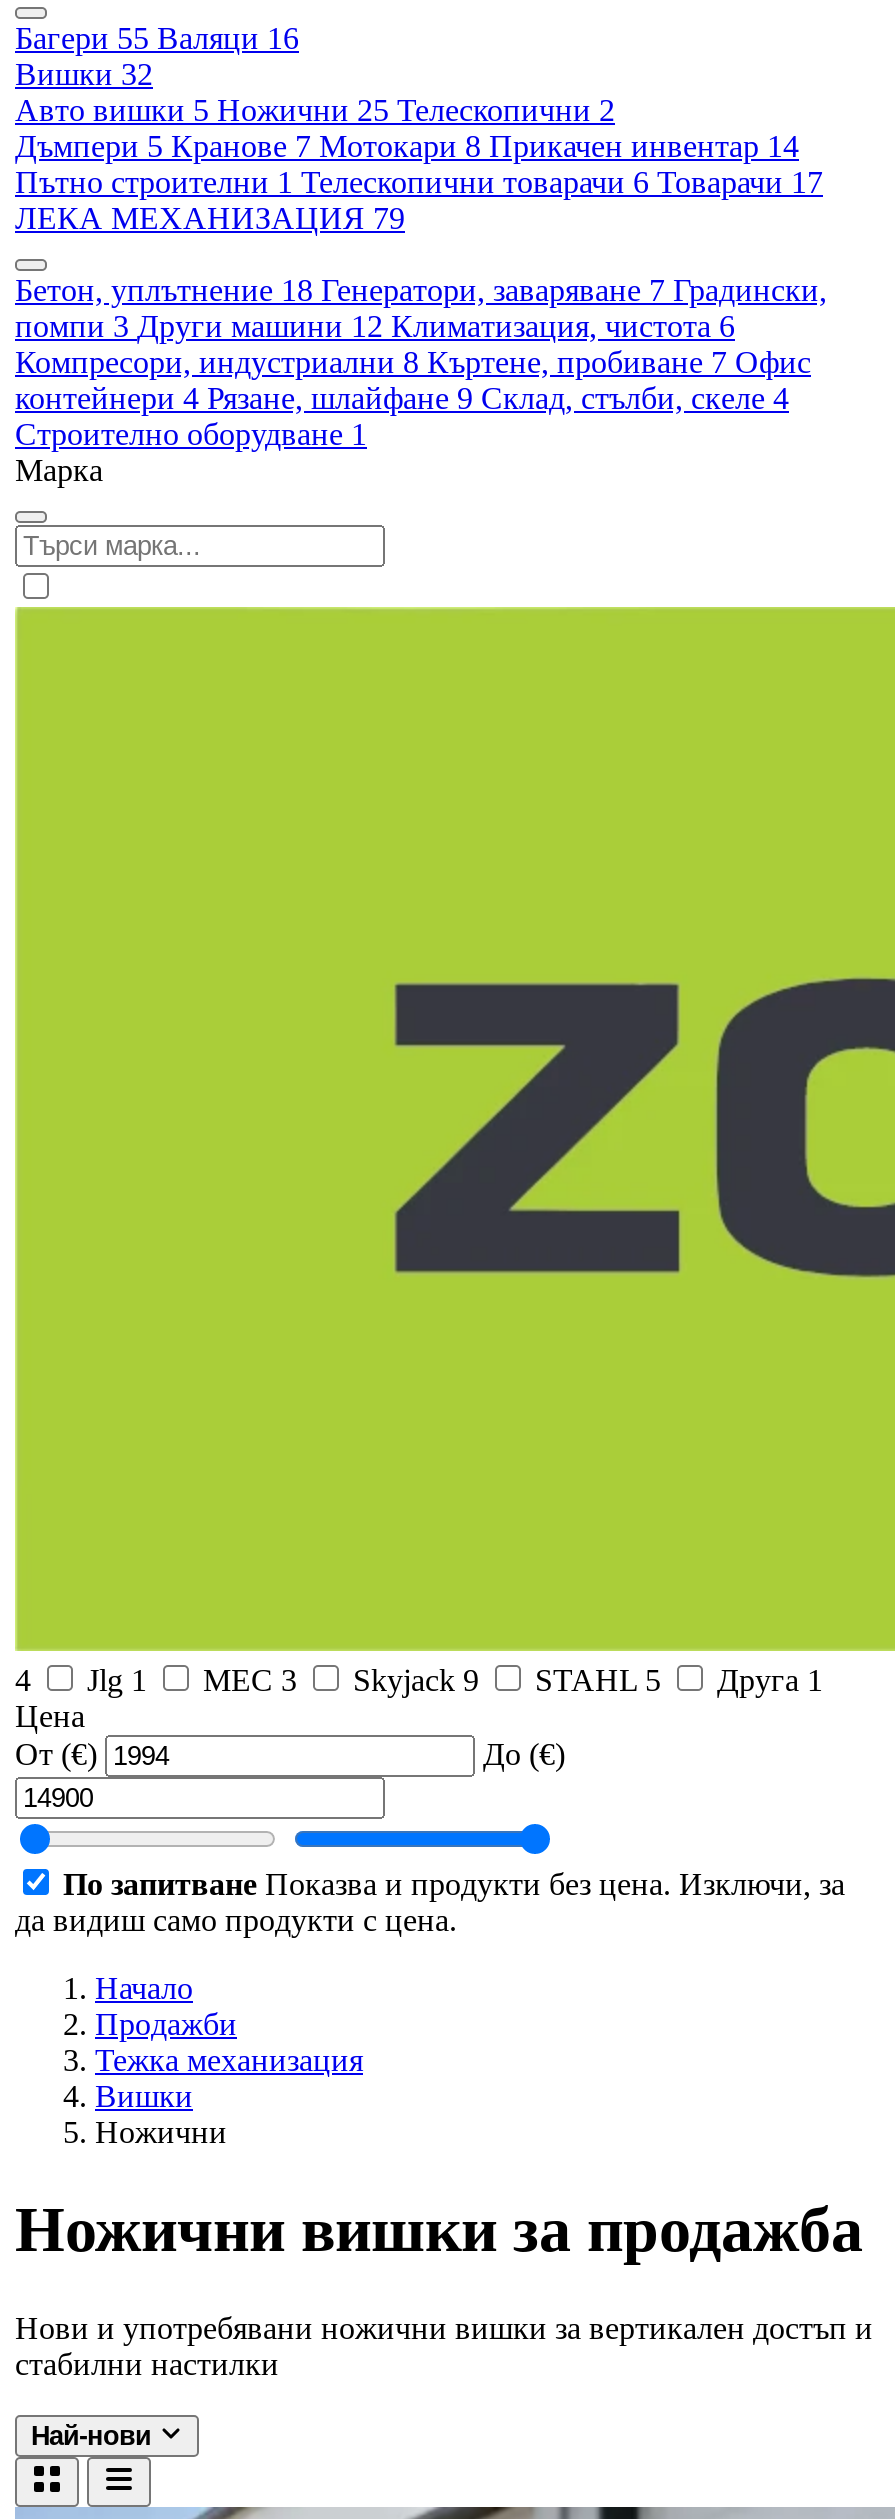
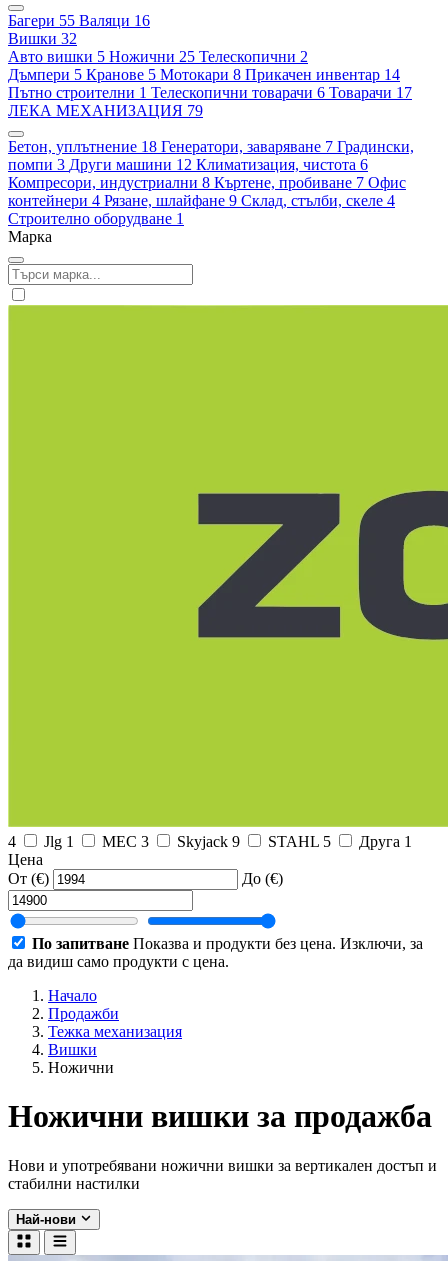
- Дъмпери 5 Кранове 7 Мотокари 8 Прикачен инвентар 14
+ Дъмпери 5 Кранове 5 Мотокари 8 Прикачен инвентар 14
